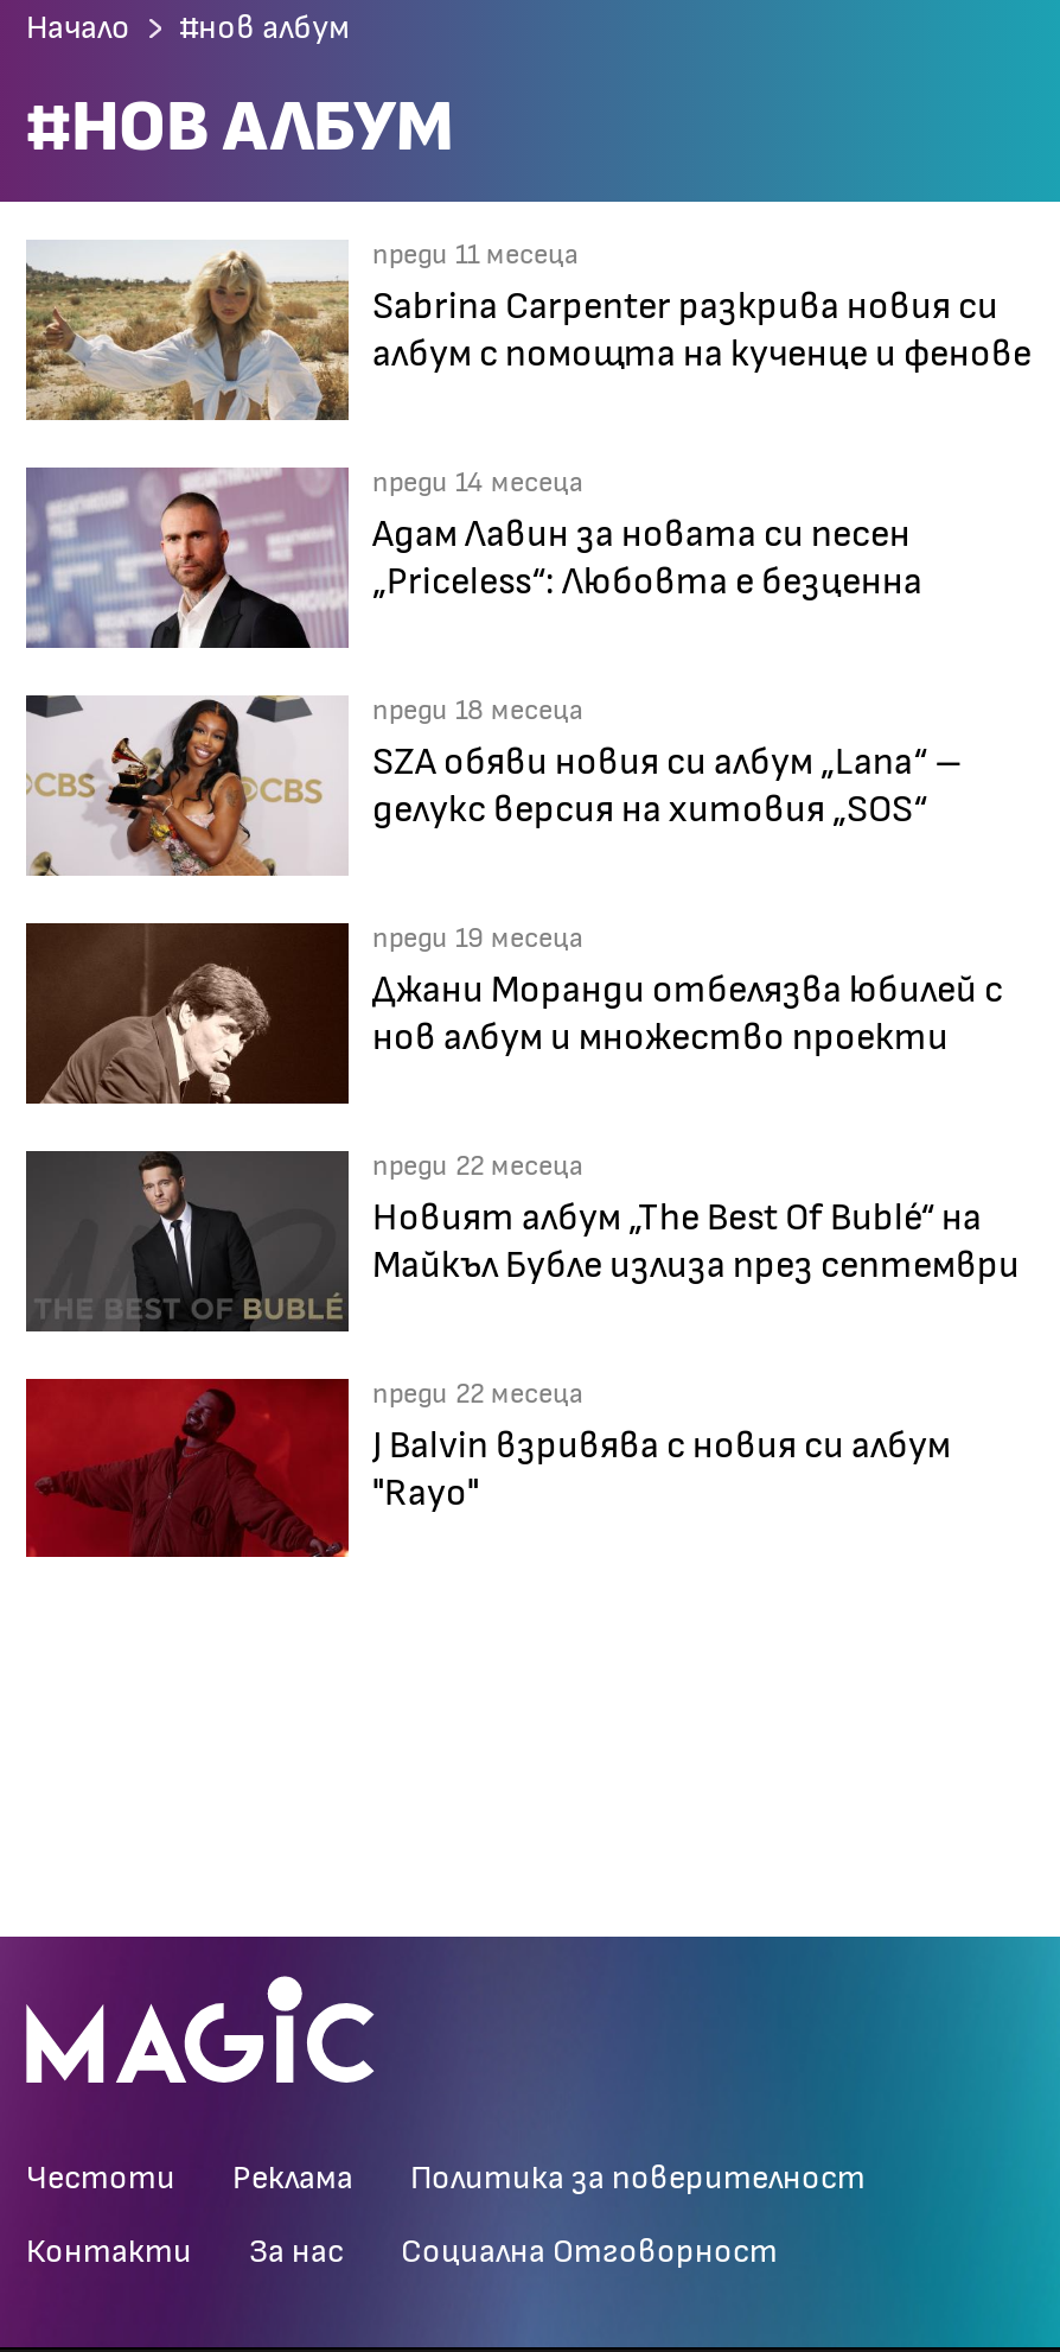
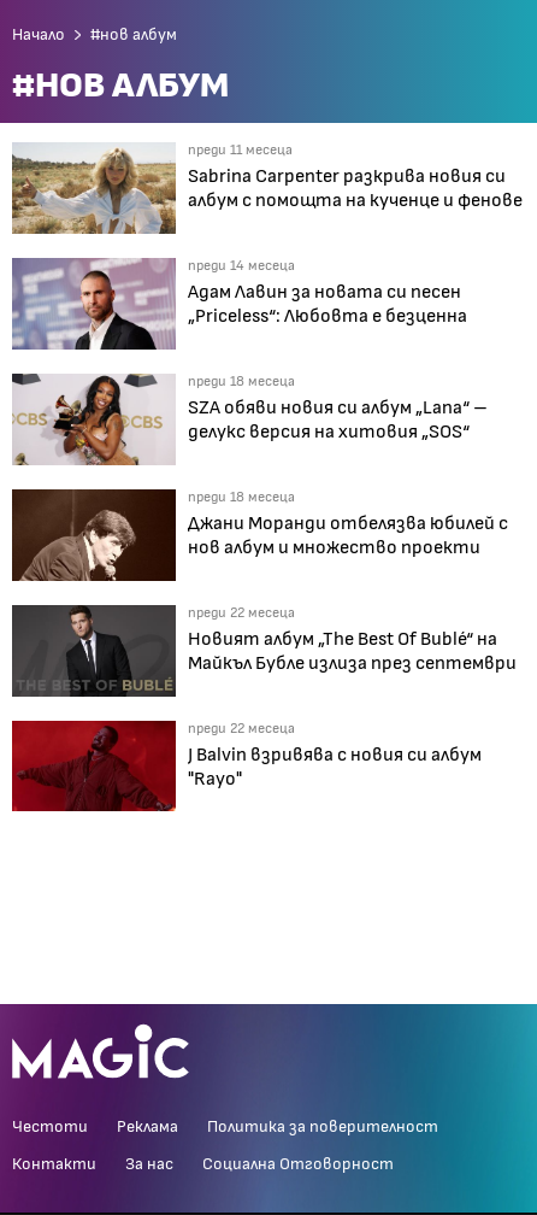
- преди 19 месеца
+ преди 18 месеца
